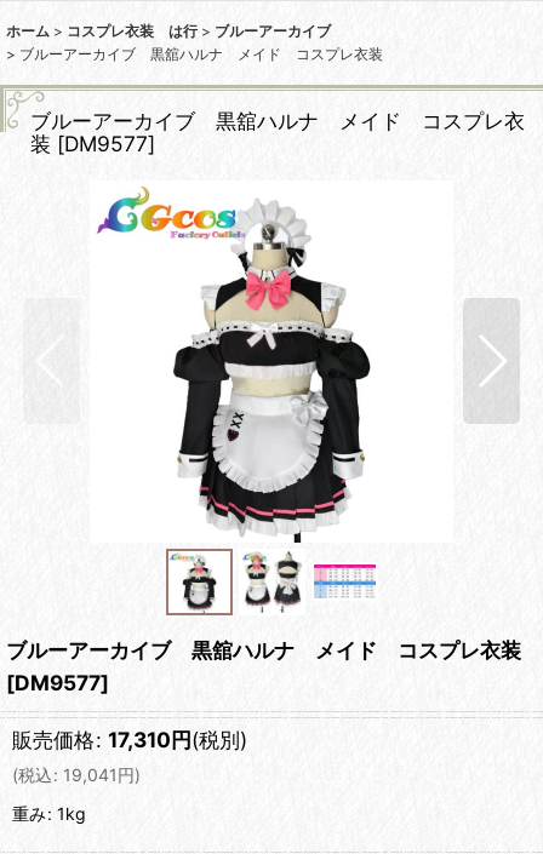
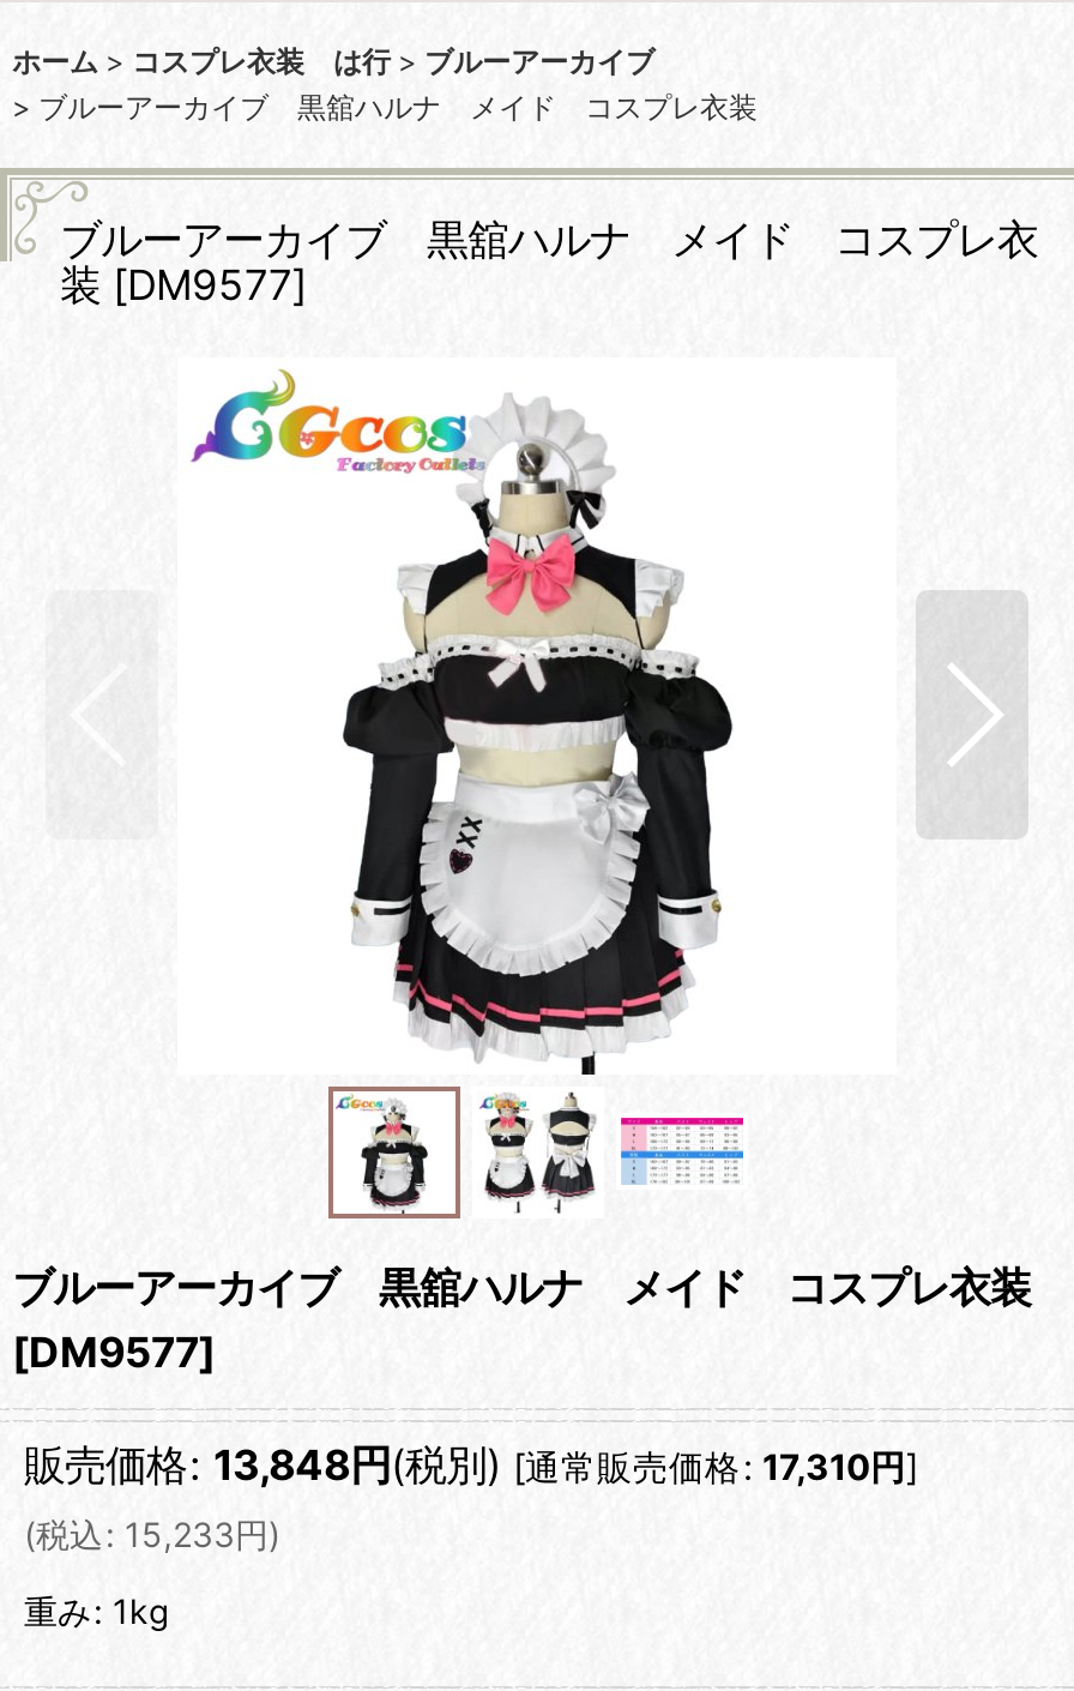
- 販売価格: 17,310円(税別)
+ 販売価格: 13,848円(税別) [通常販売価格: 17,310円]

- (税込: 19,041円)
+ (税込: 15,233円)
